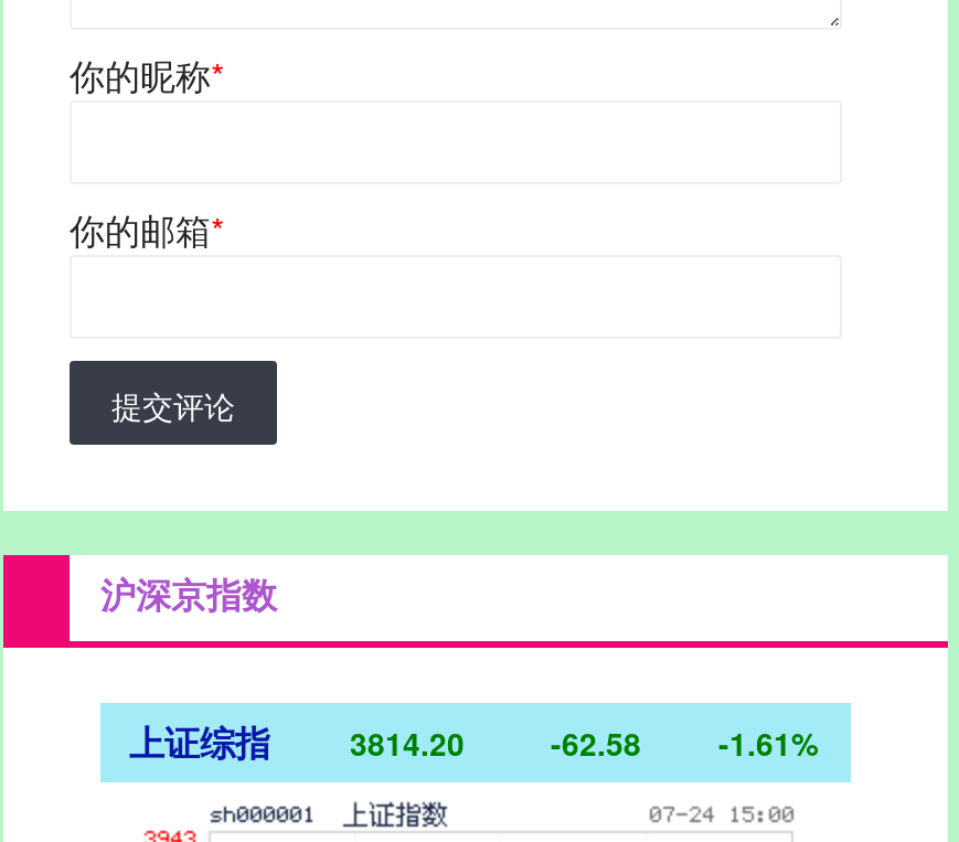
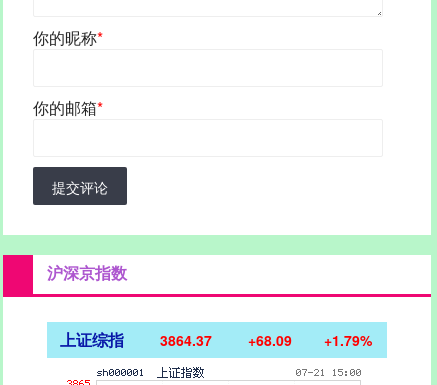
- 3814.20
+ 3864.37

- -62.58
+ +68.09

- -1.61%
+ +1.79%
